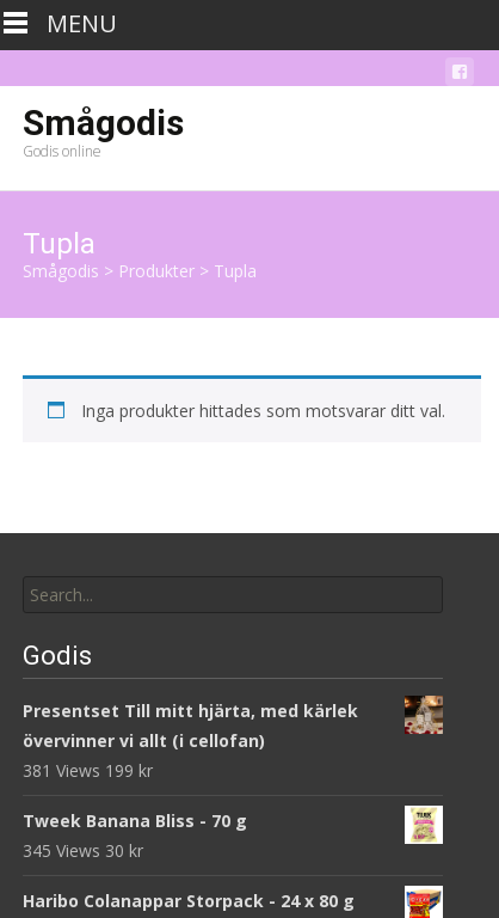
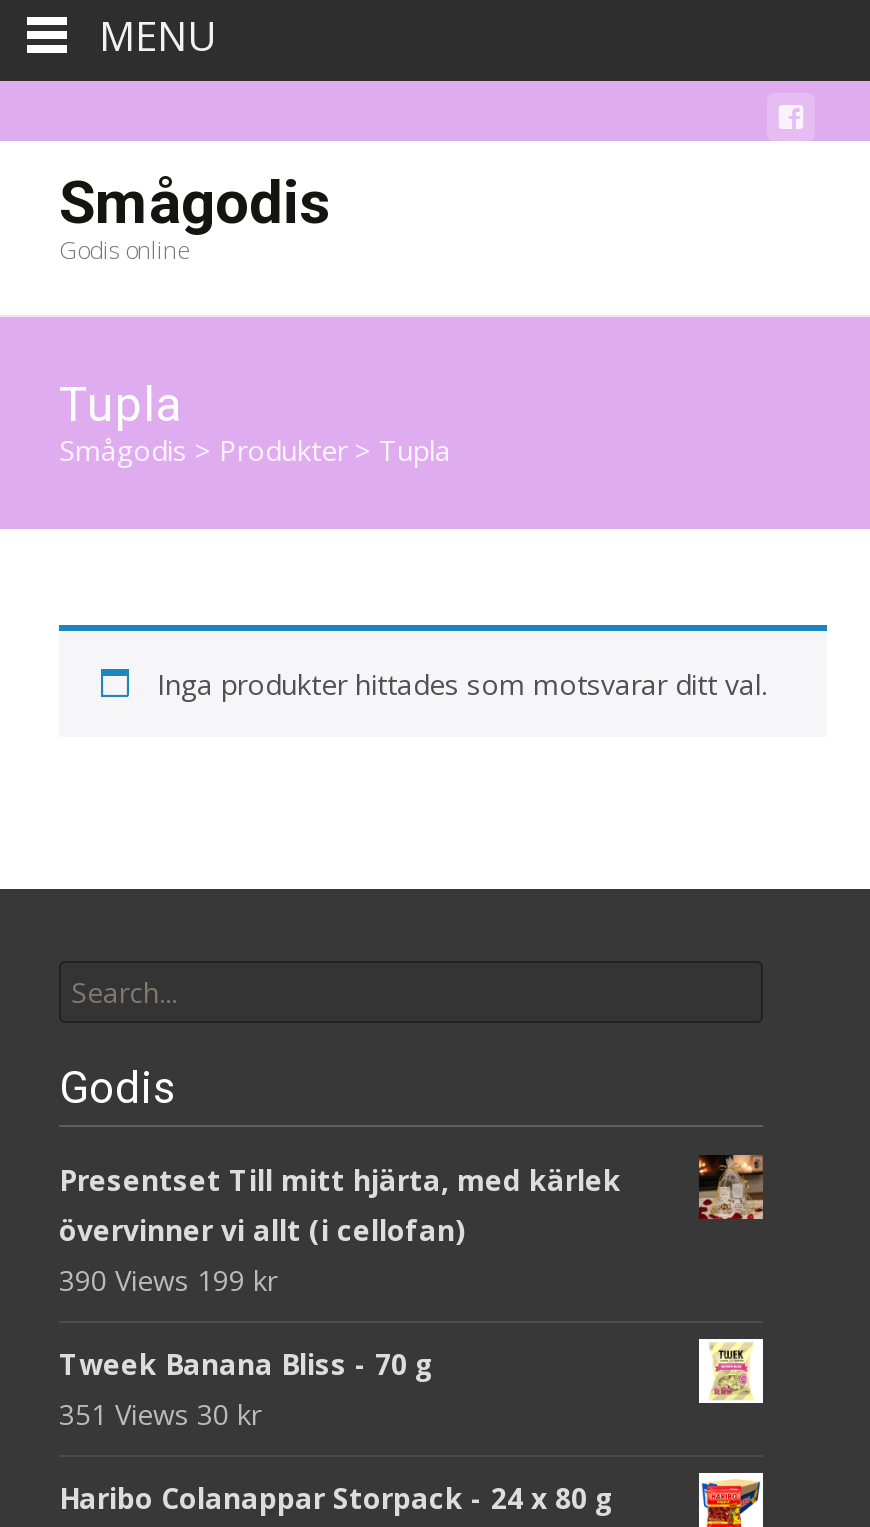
- 381 Views 199 kr
+ 390 Views 199 kr

- 345 Views 30 kr
+ 351 Views 30 kr
